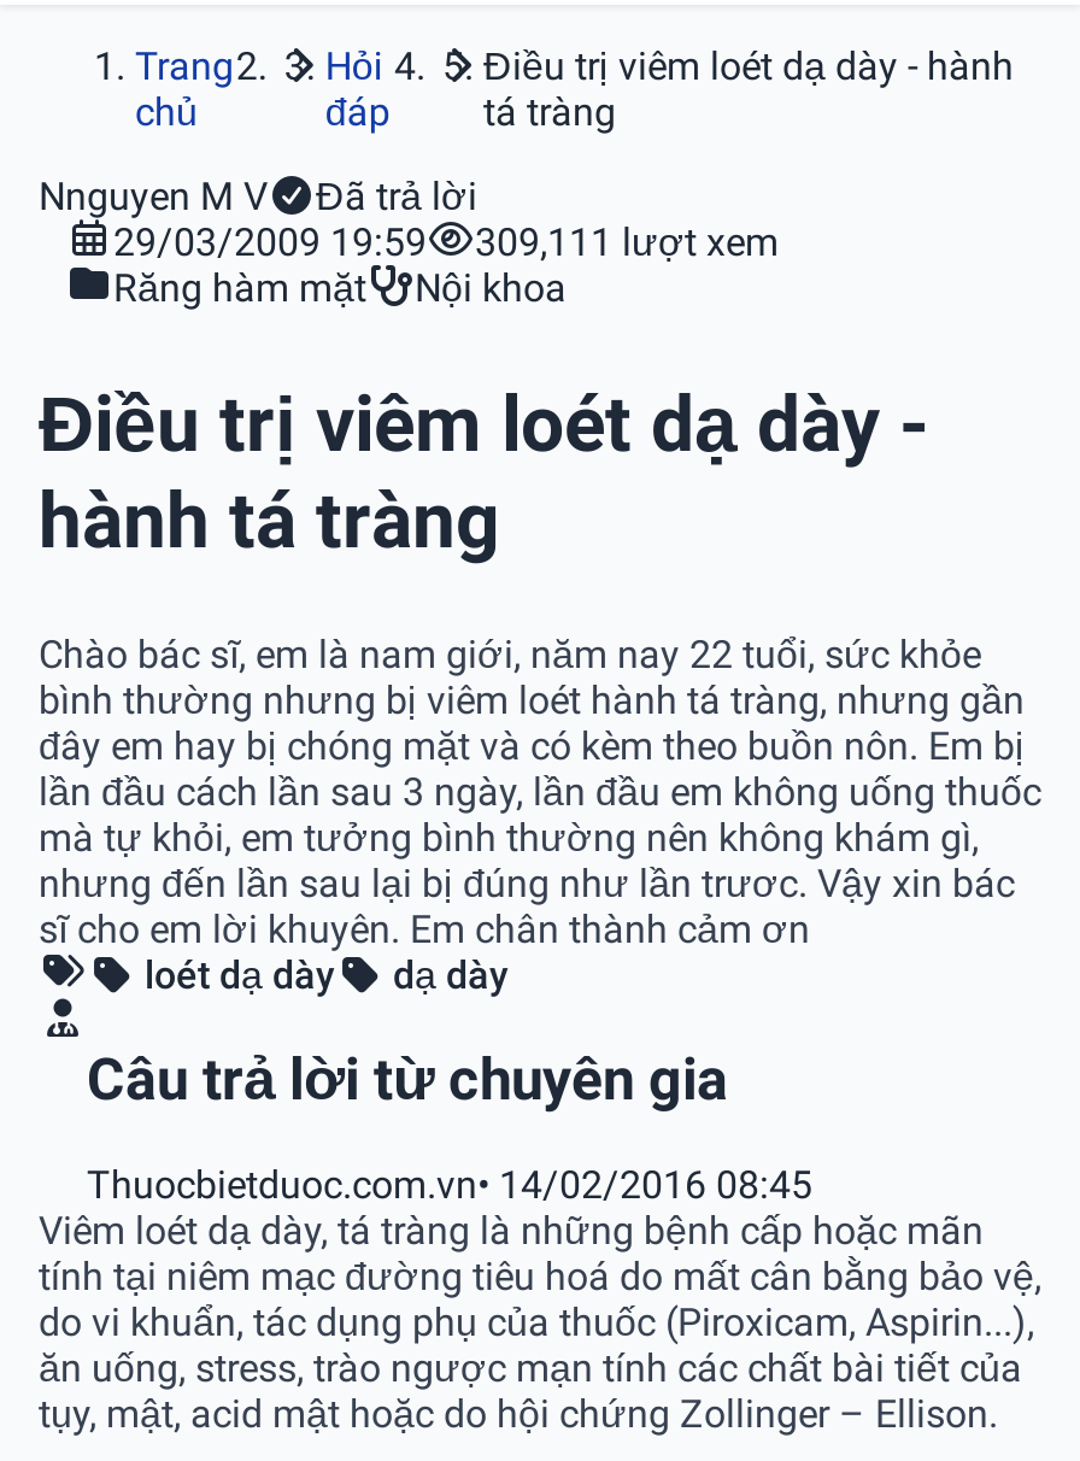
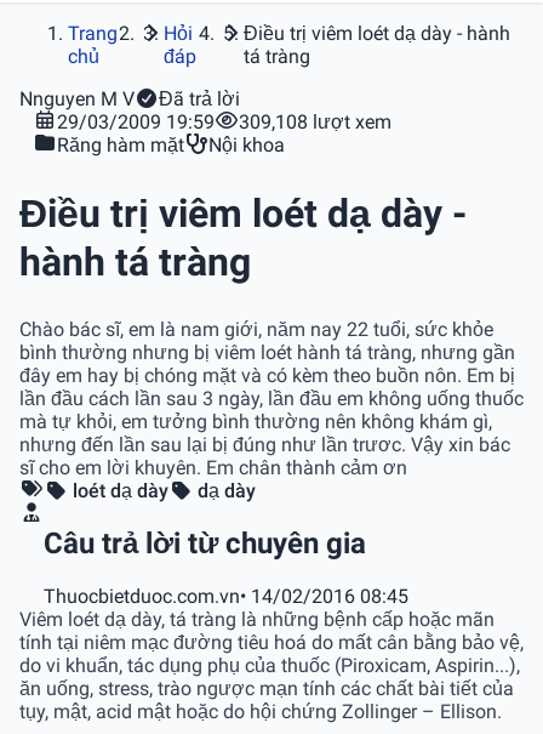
- 29/03/2009 19:59 309,111 lượt xem
+ 29/03/2009 19:59 309,108 lượt xem
